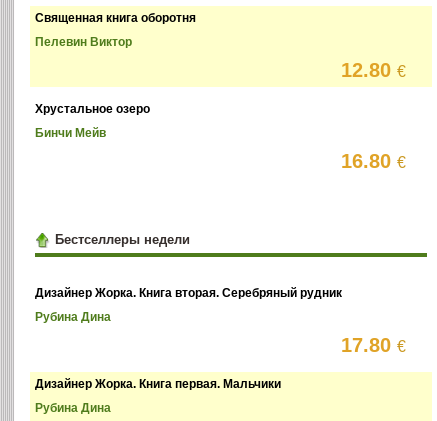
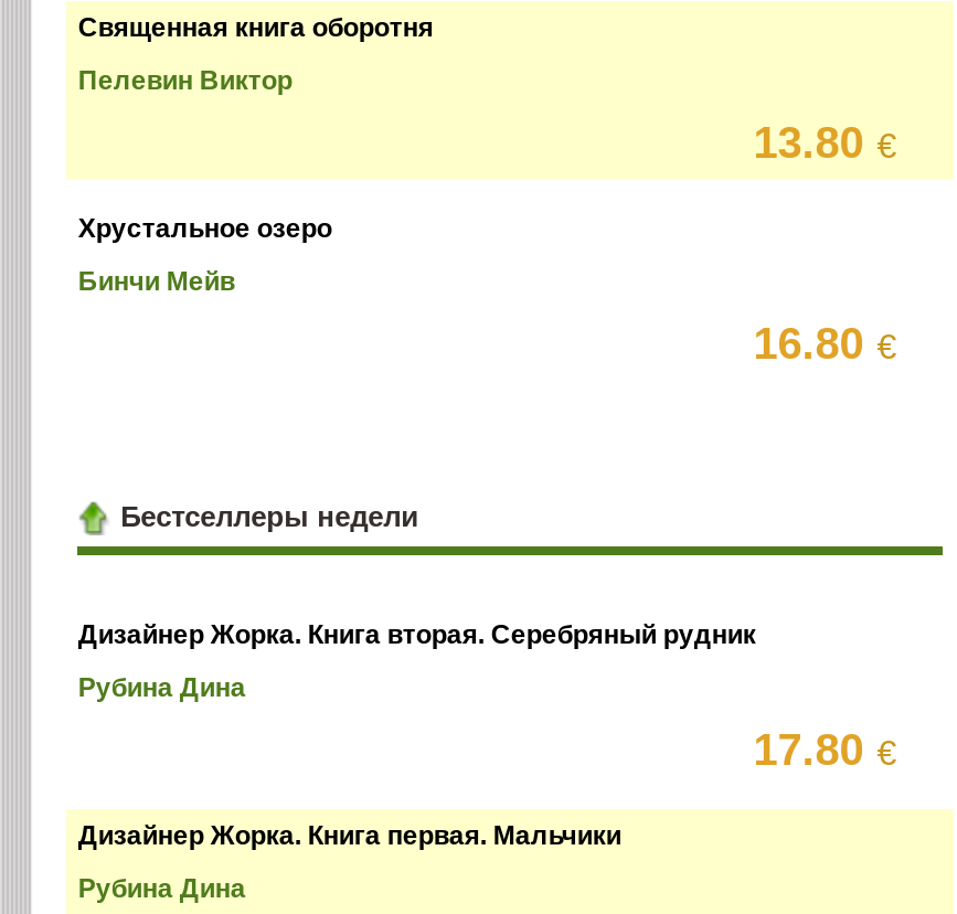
- 12.80 €
+ 13.80 €
